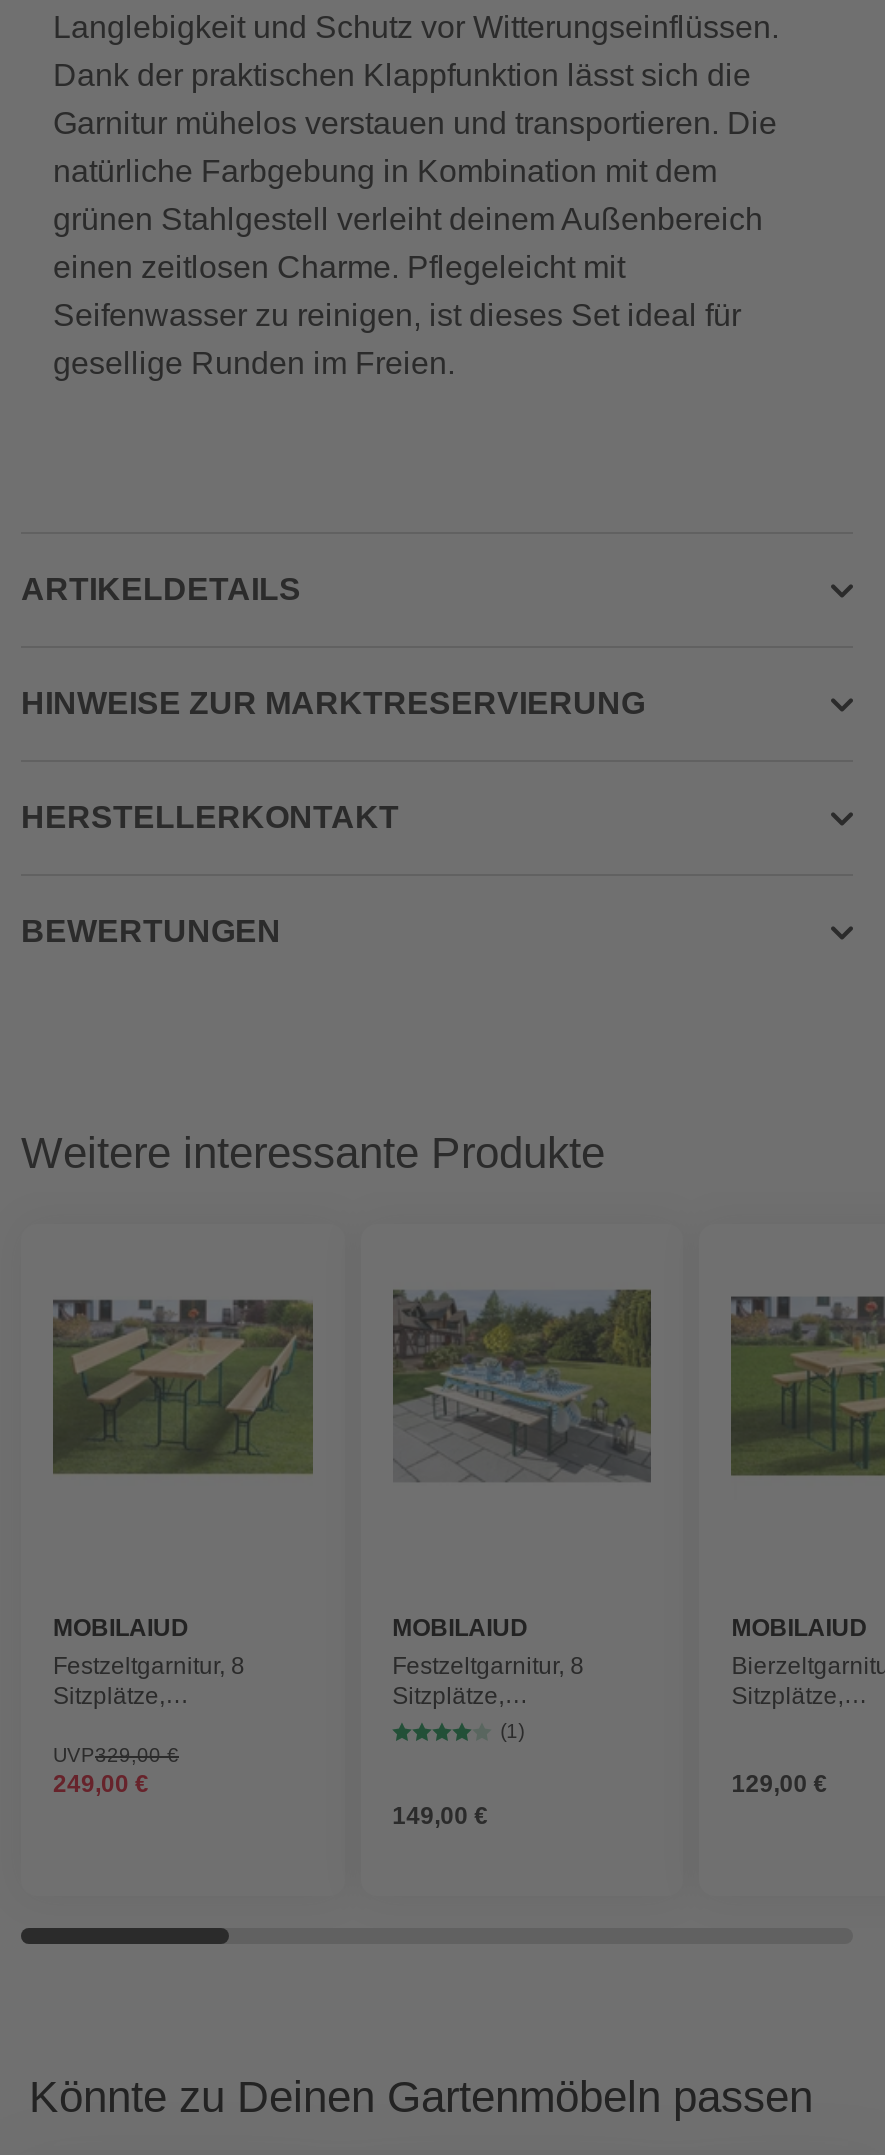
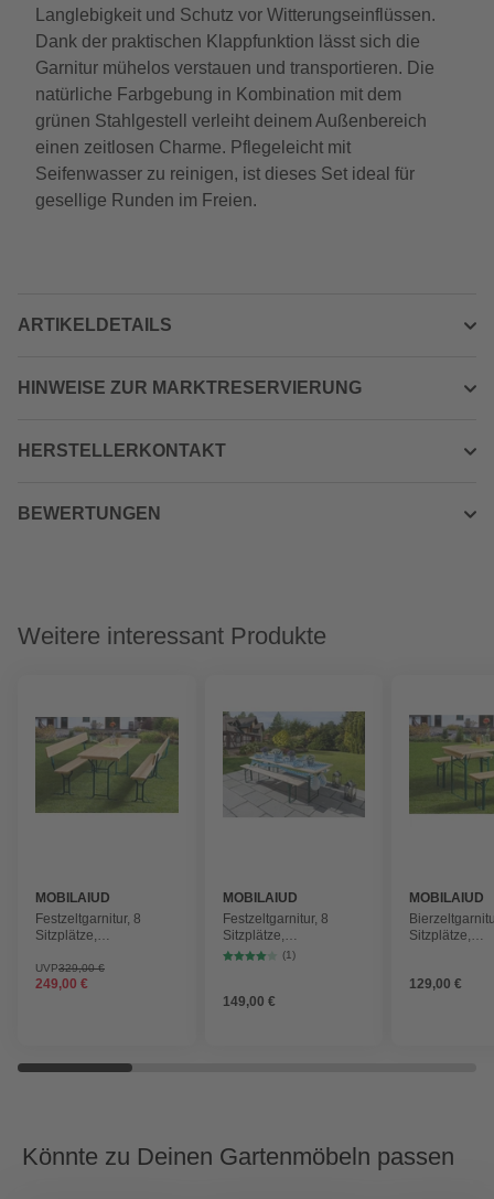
- Weitere interessante Produkte
+ Weitere interessant Produkte
